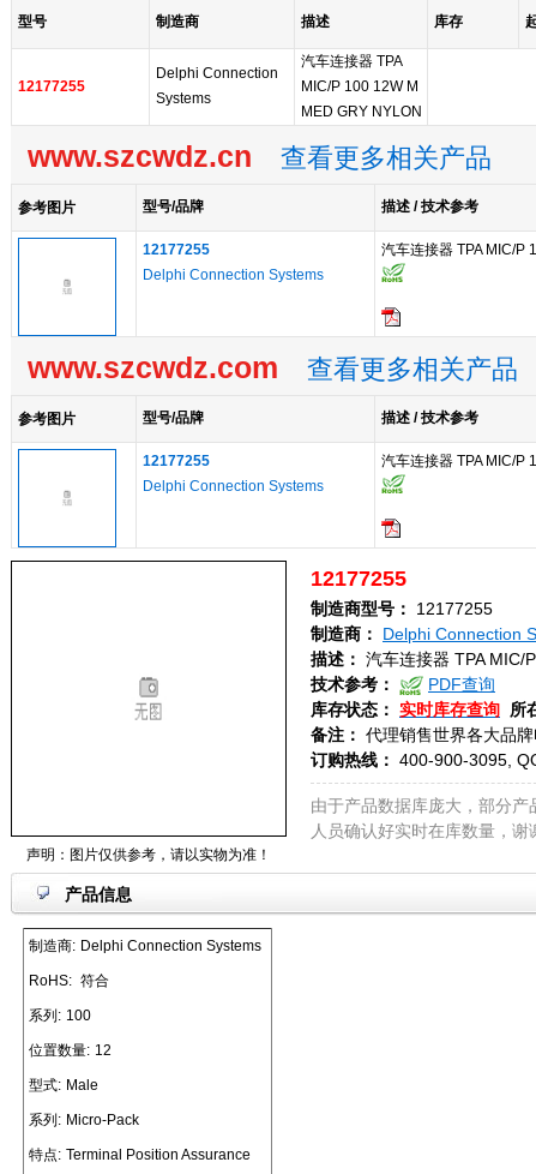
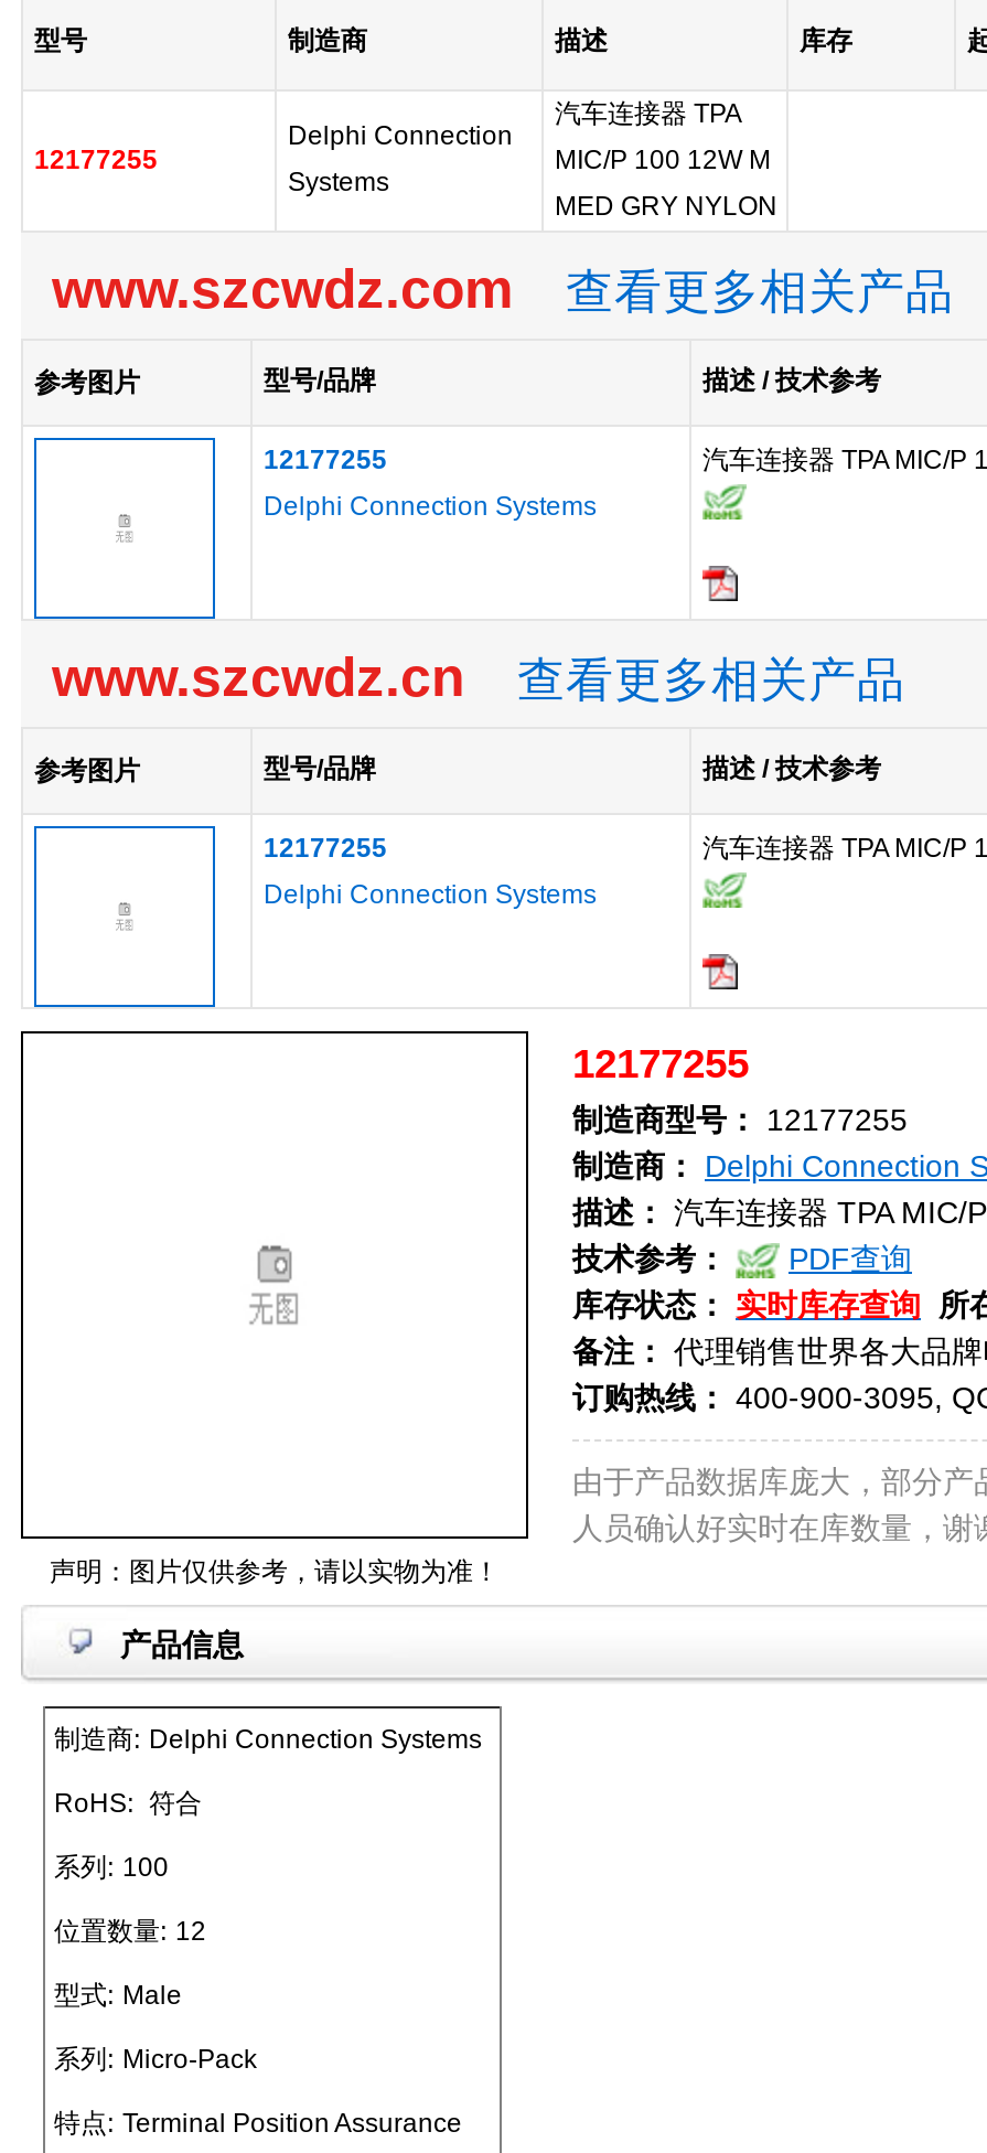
moved down: www.szcwdz.cn

moved up: www.szcwdz.com
